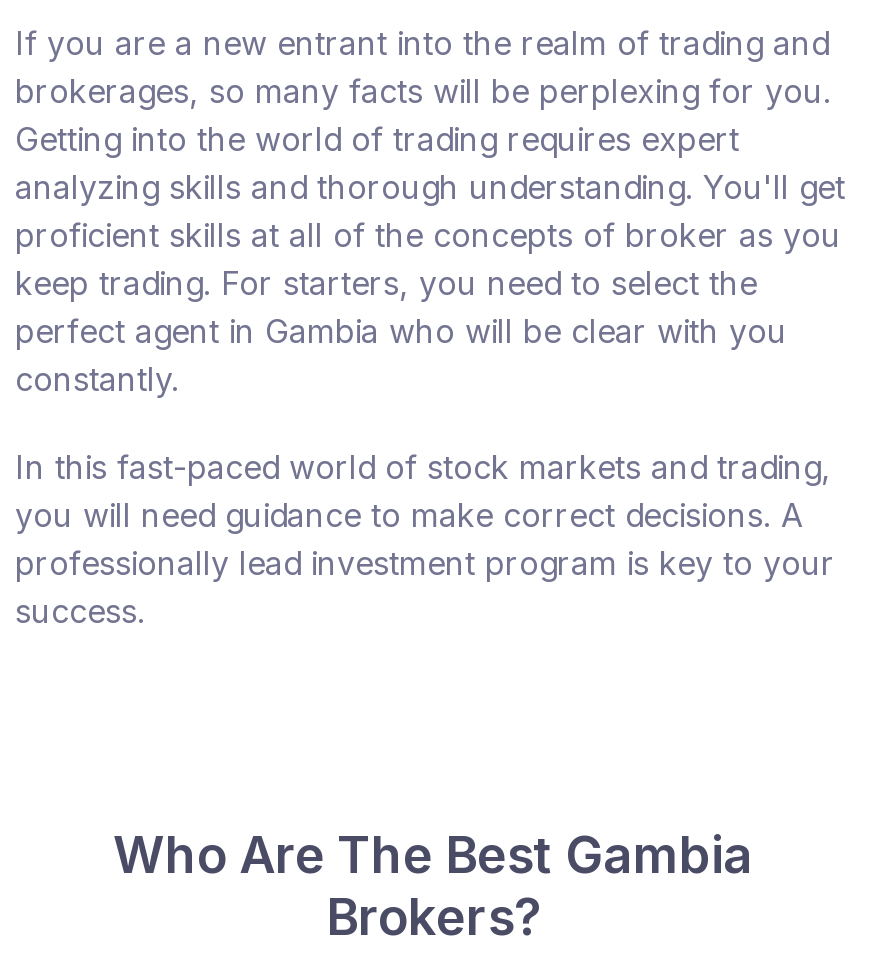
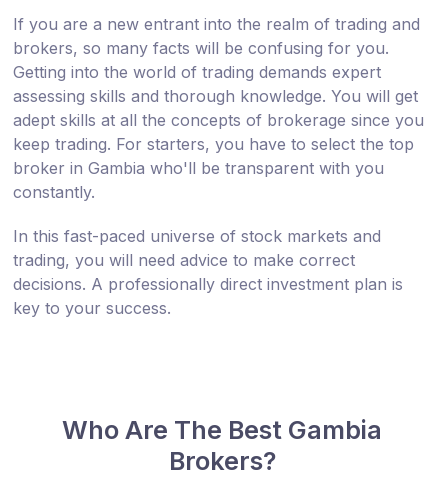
- brokerages, so many facts will be perplexing for you.
- Getting into the world of trading requires expert
- analyzing skills and thorough understanding. You'll get
- proficient skills at all of the concepts of broker as you
- keep trading. For starters, you need to select the
- perfect agent in Gambia who will be clear with you
+ brokers, so many facts will be confusing for you.
+ Getting into the world of trading demands expert
+ assessing skills and thorough knowledge. You will get
+ adept skills at all the concepts of brokerage since you
+ keep trading. For starters, you have to select the top
+ broker in Gambia who'll be transparent with you

- In this fast-paced world of stock markets and trading,
- you will need guidance to make correct decisions. A
- professionally lead investment program is key to your
- success.
+ In this fast-paced universe of stock markets and
+ trading, you will need advice to make correct
+ decisions. A professionally direct investment plan is
+ key to your success.
